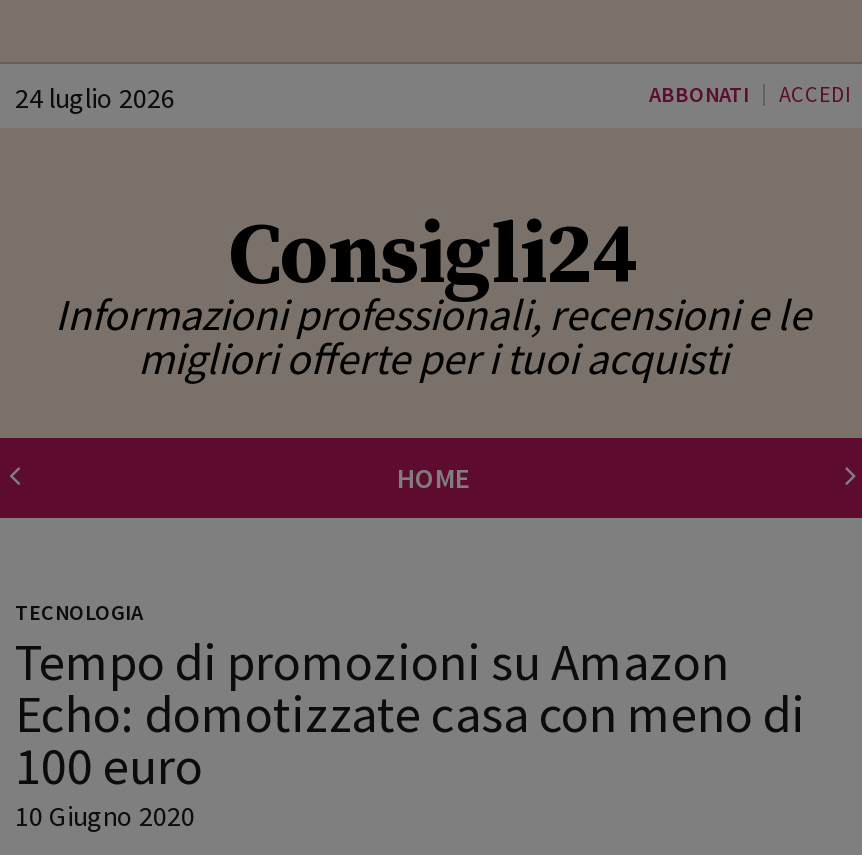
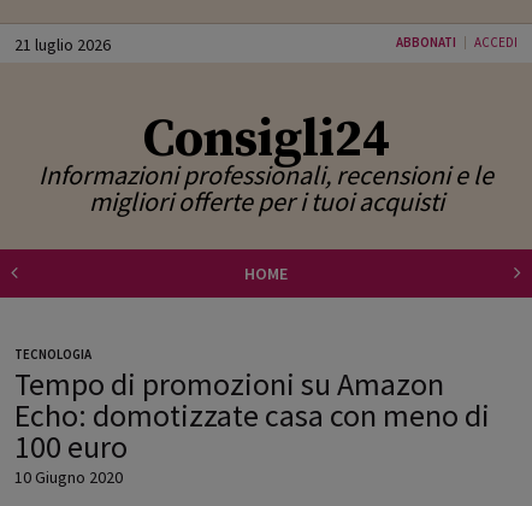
- 24 luglio 2026
+ 21 luglio 2026
